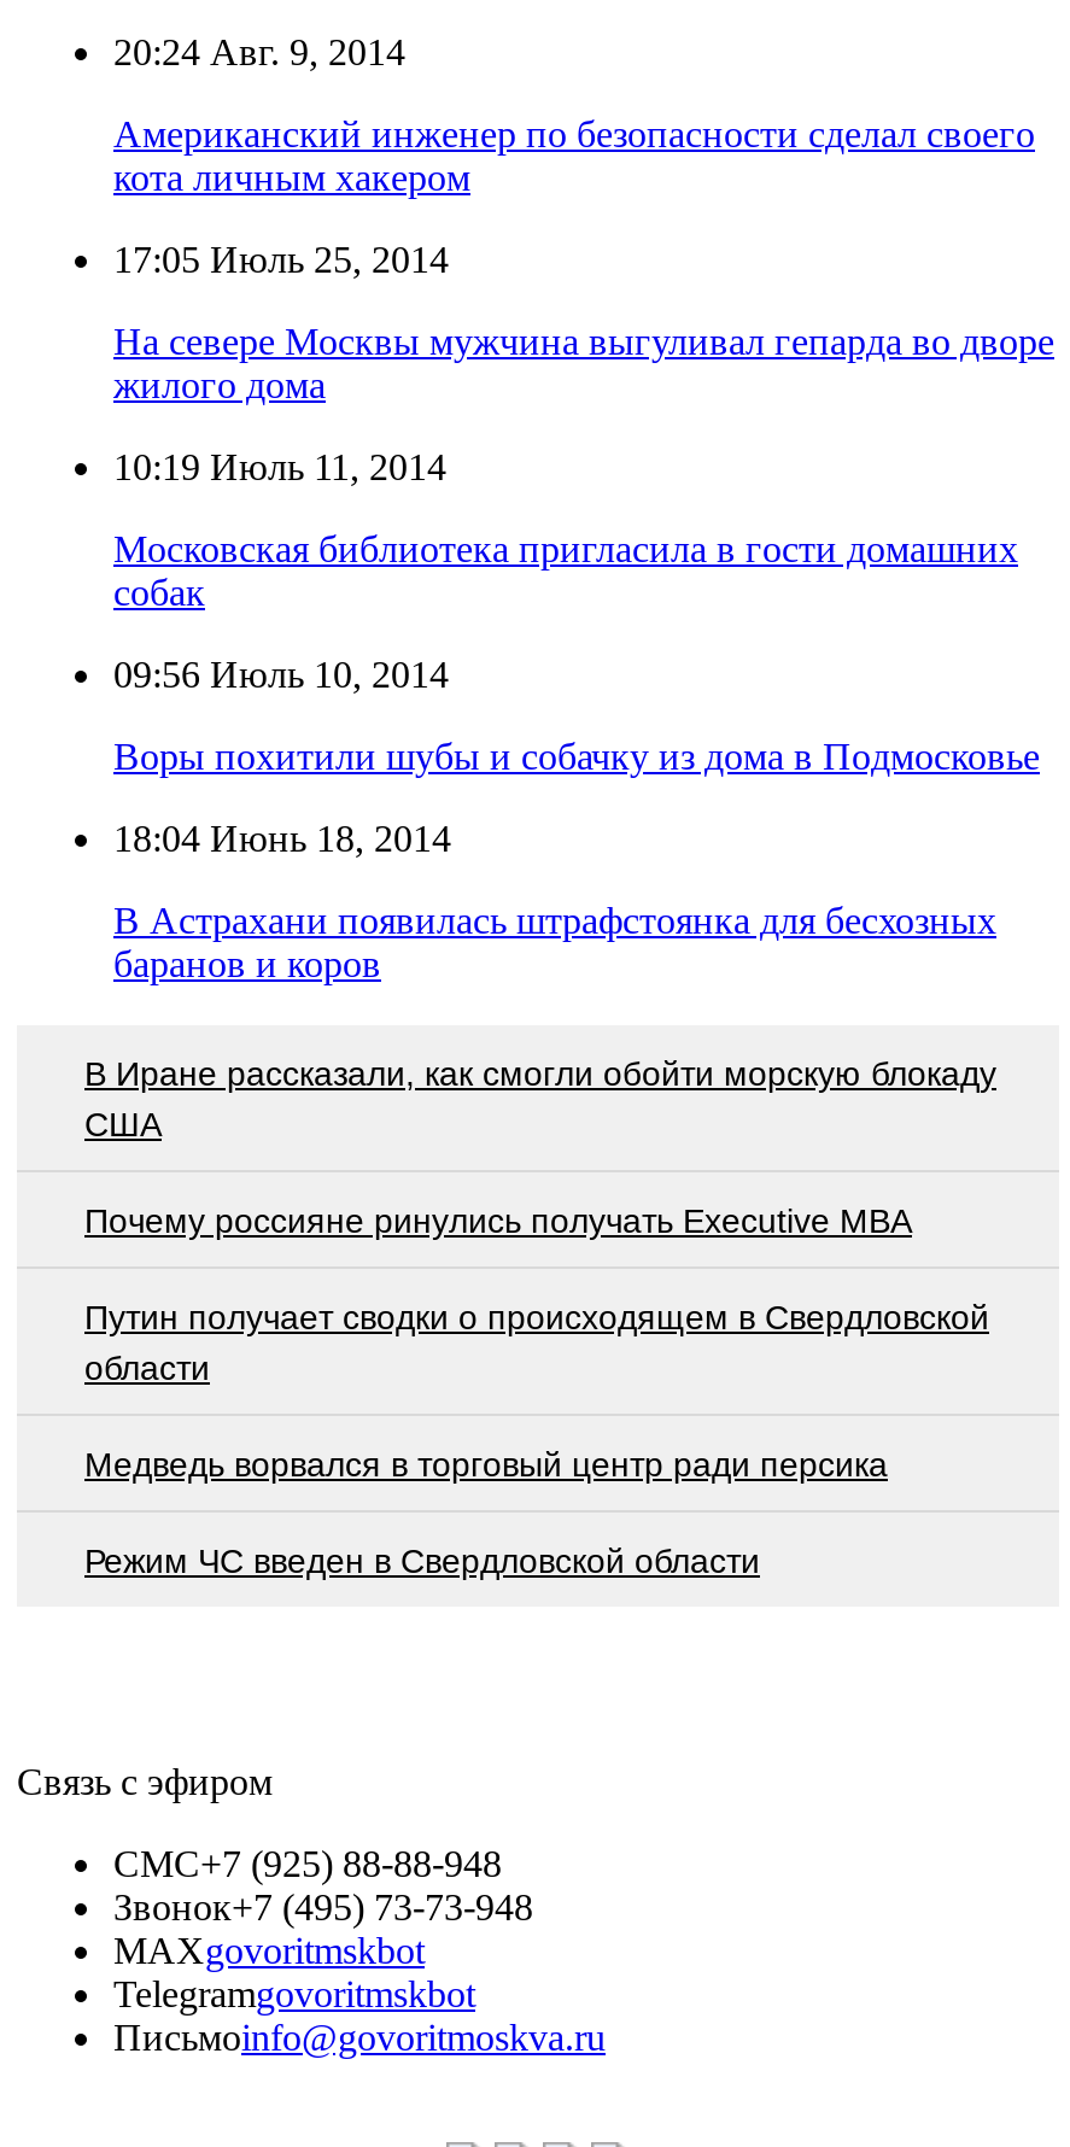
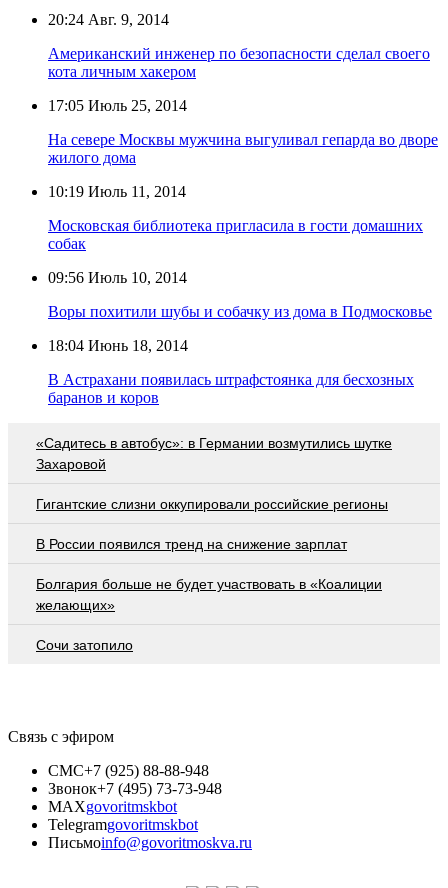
- В Иране рассказали, как смогли обойти морскую блокаду
- США
+ «Садитесь в автобус»: в Германии возмутились шутке
+ Захаровой

- Почему россияне ринулись получать Executive MBA
+ Гигантские слизни оккупировали российские регионы

- Путин получает сводки о происходящем в Свердловской
- области
+ В России появился тренд на снижение зарплат

- Медведь ворвался в торговый центр ради персика
+ Болгария больше не будет участвовать в «Коалиции
+ желающих»

- Режим ЧС введен в Свердловской области
+ Сочи затопило
